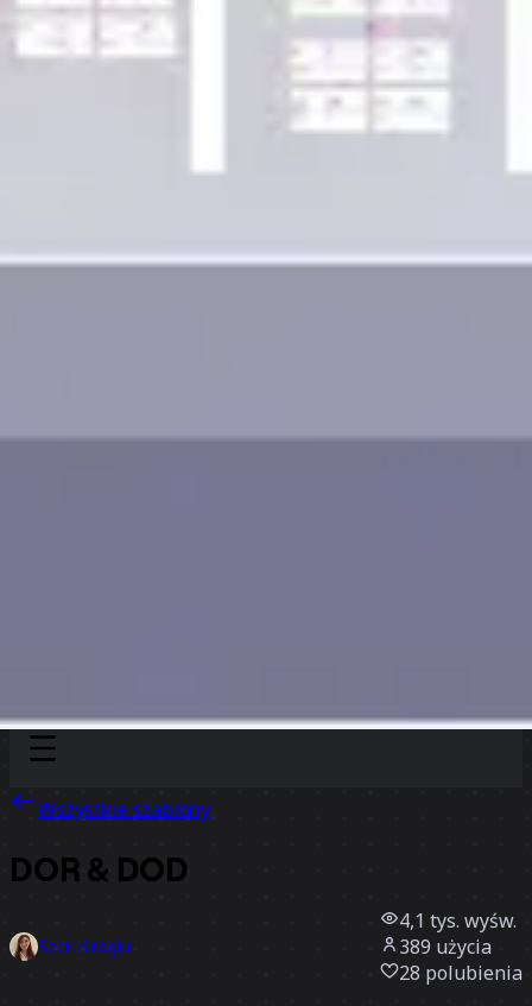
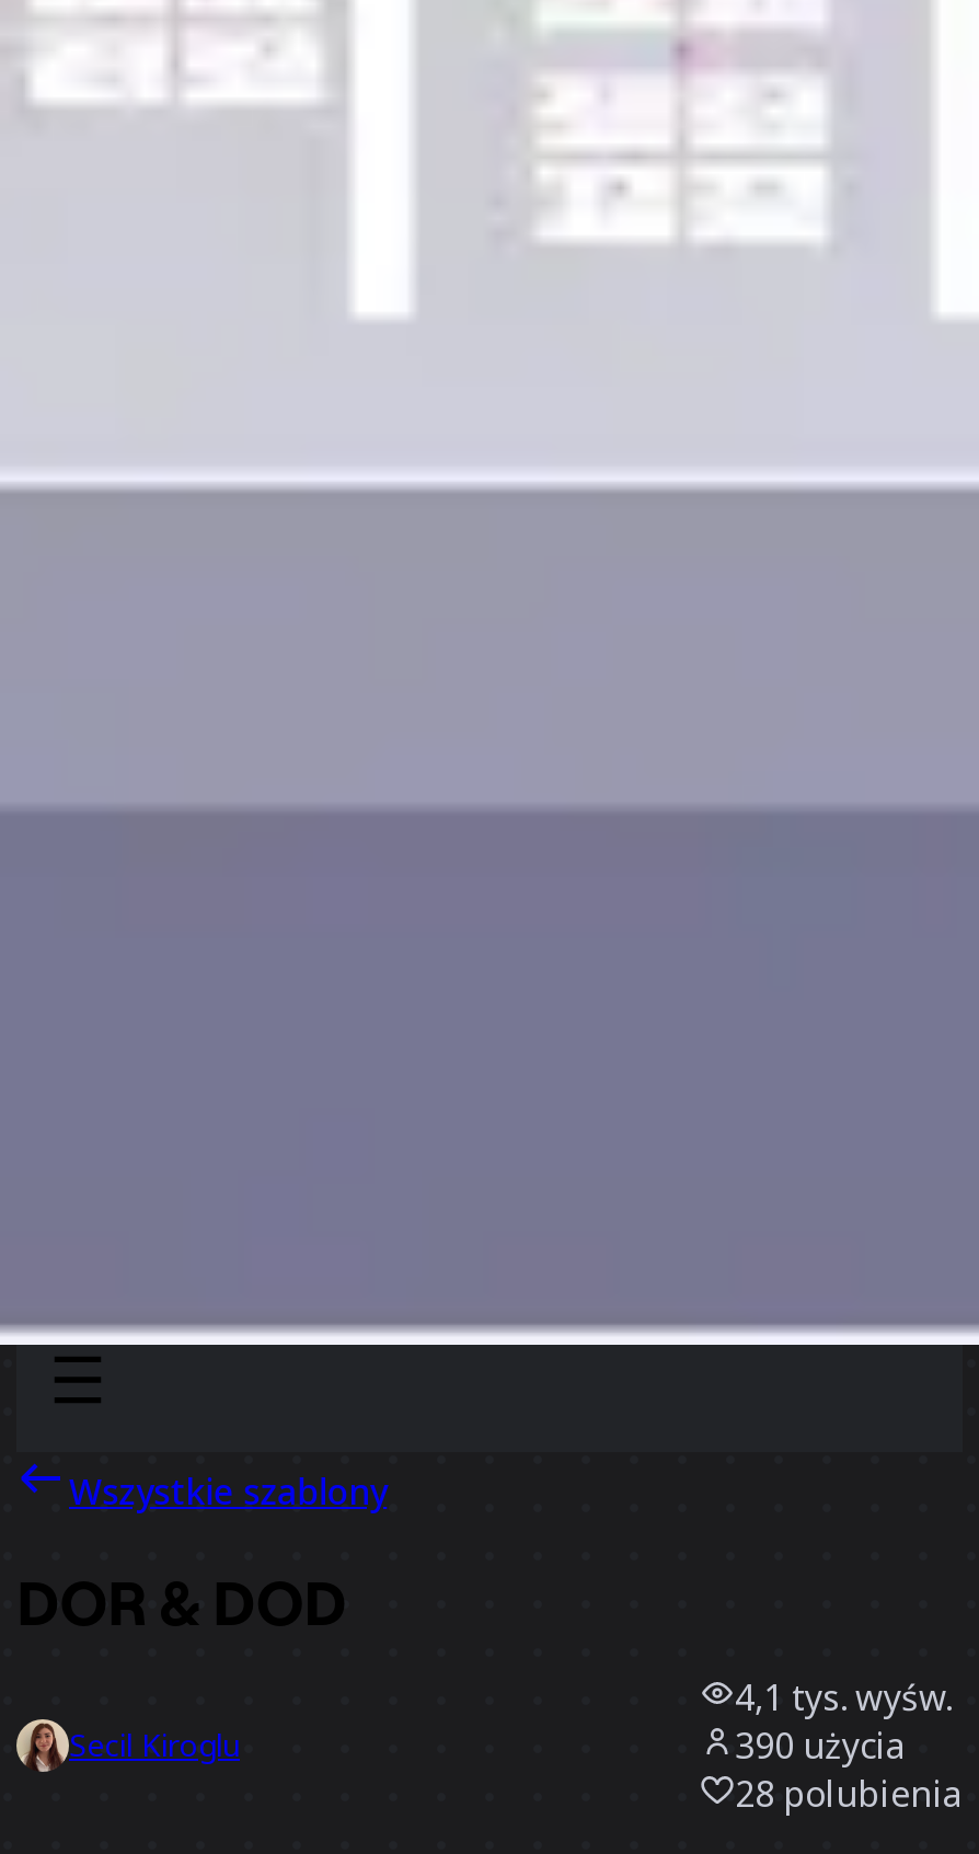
- 389 użycia
+ 390 użycia
